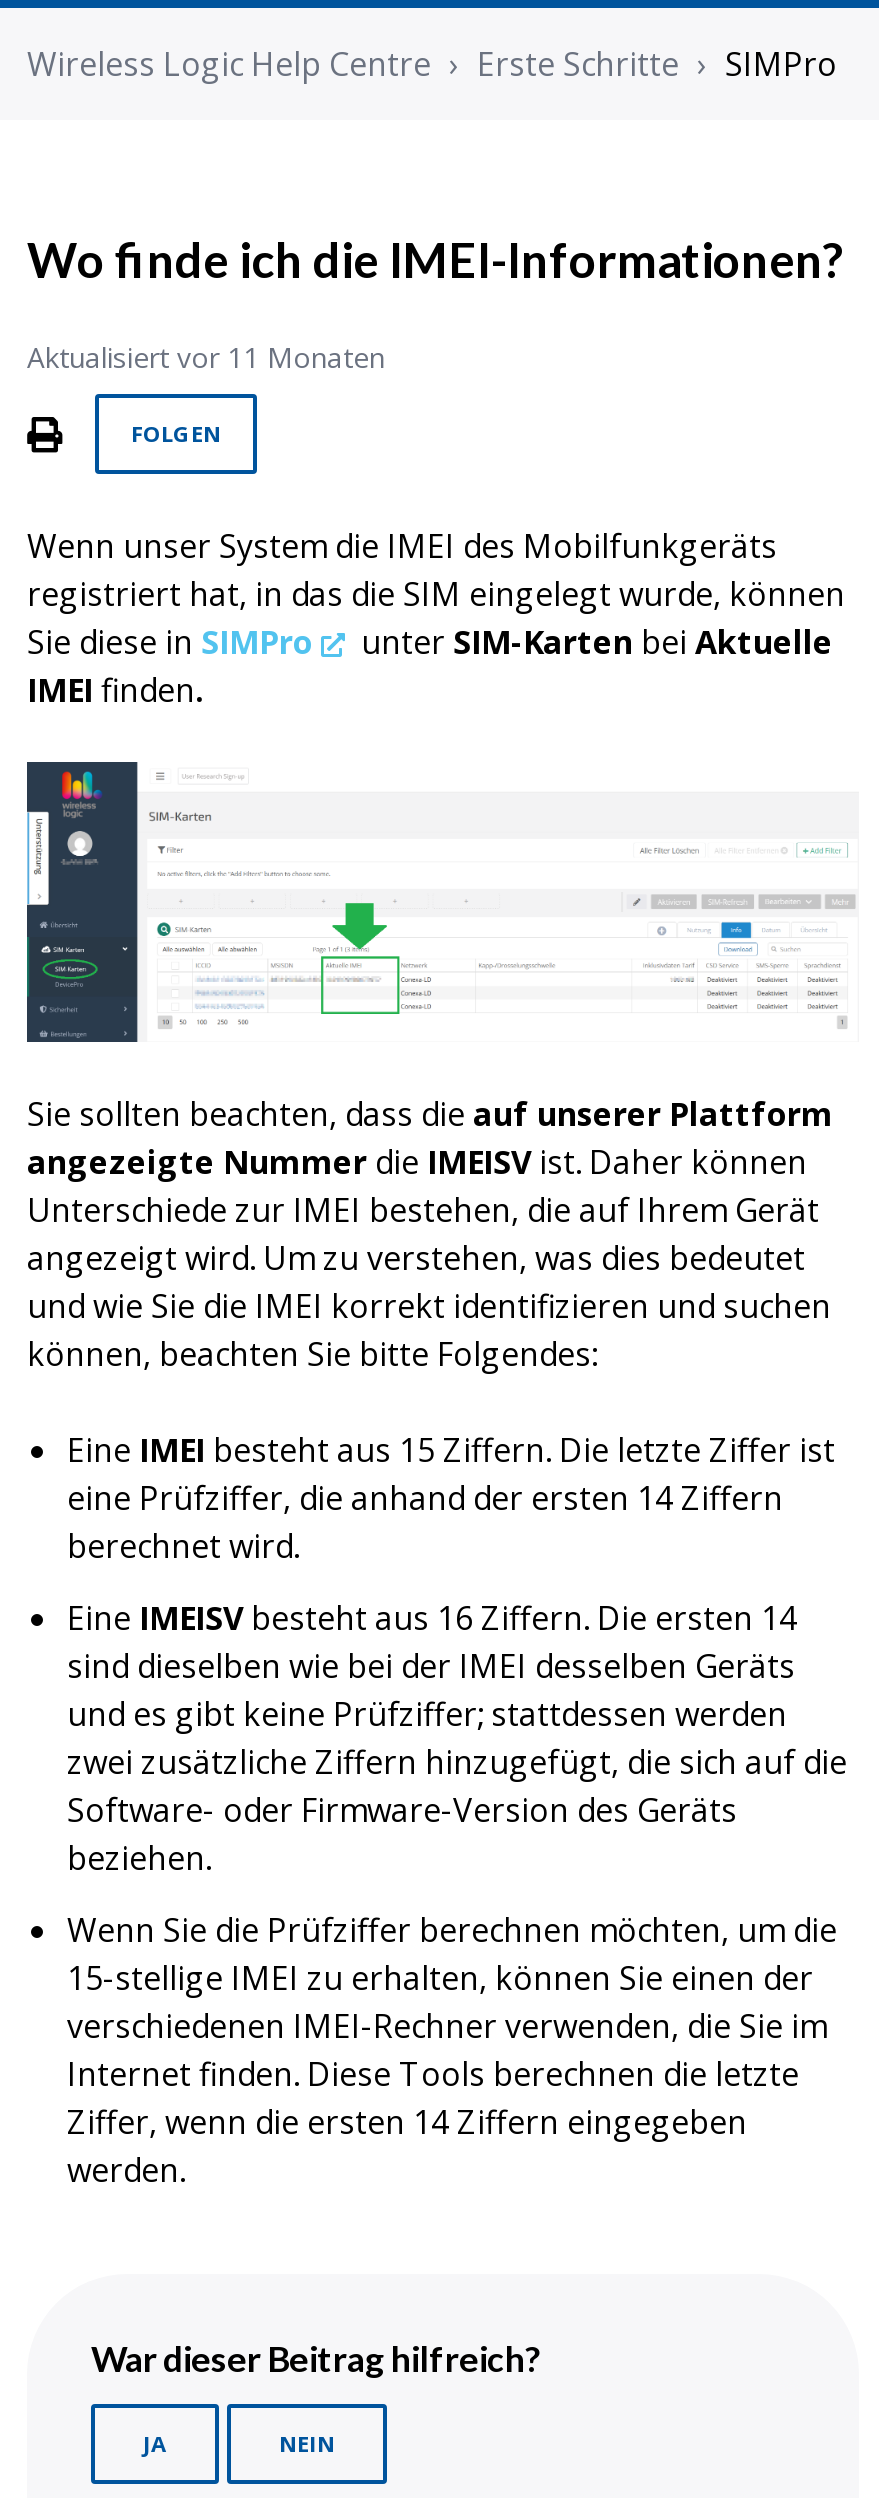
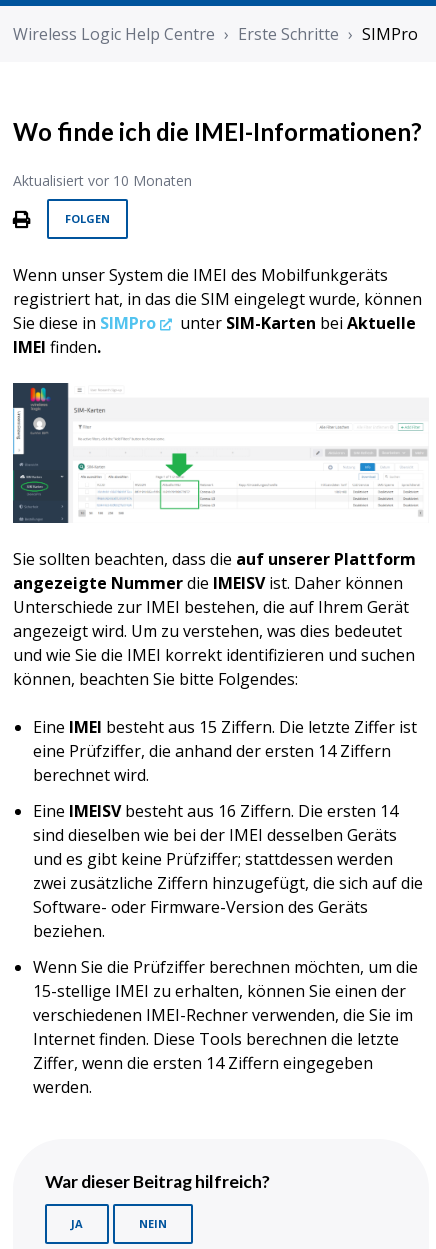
- Aktualisiert vor 11 Monaten
+ Aktualisiert vor 10 Monaten
